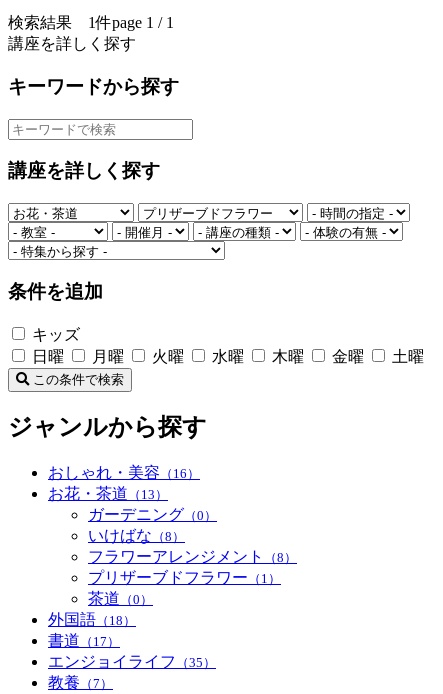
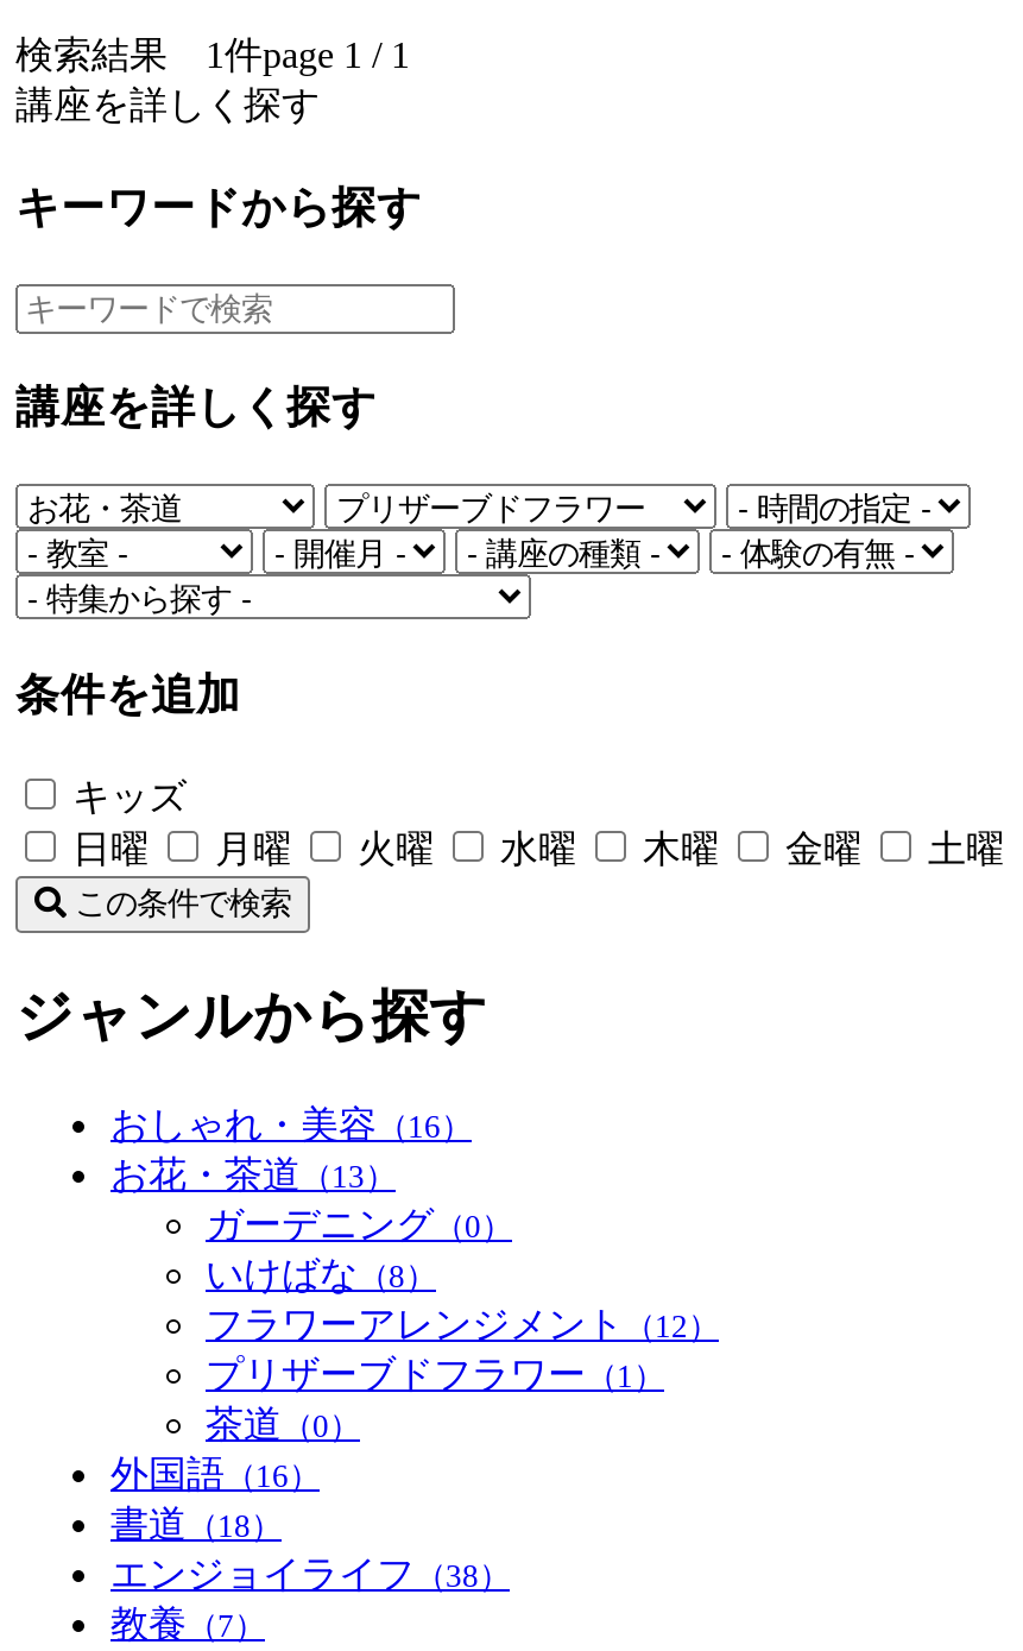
- フラワーアレンジメント（8）
+ フラワーアレンジメント（12）

- 外国語（18）
+ 外国語（16）

- 書道（17）
+ 書道（18）

- エンジョイライフ（35）
+ エンジョイライフ（38）
